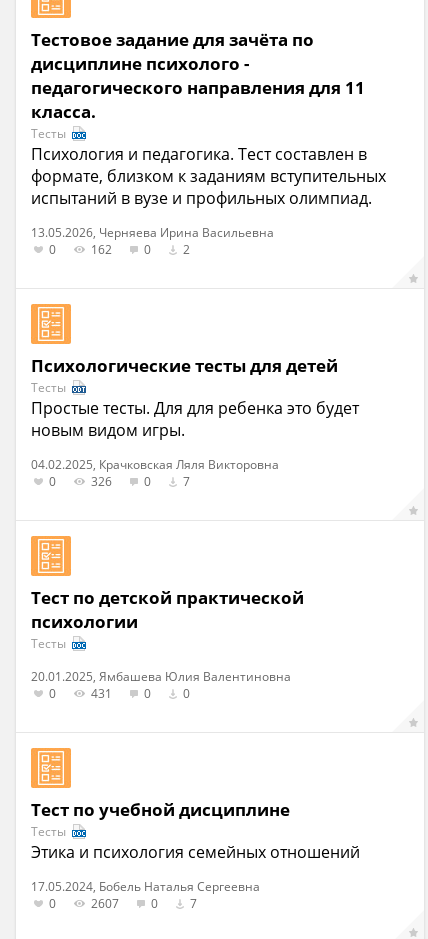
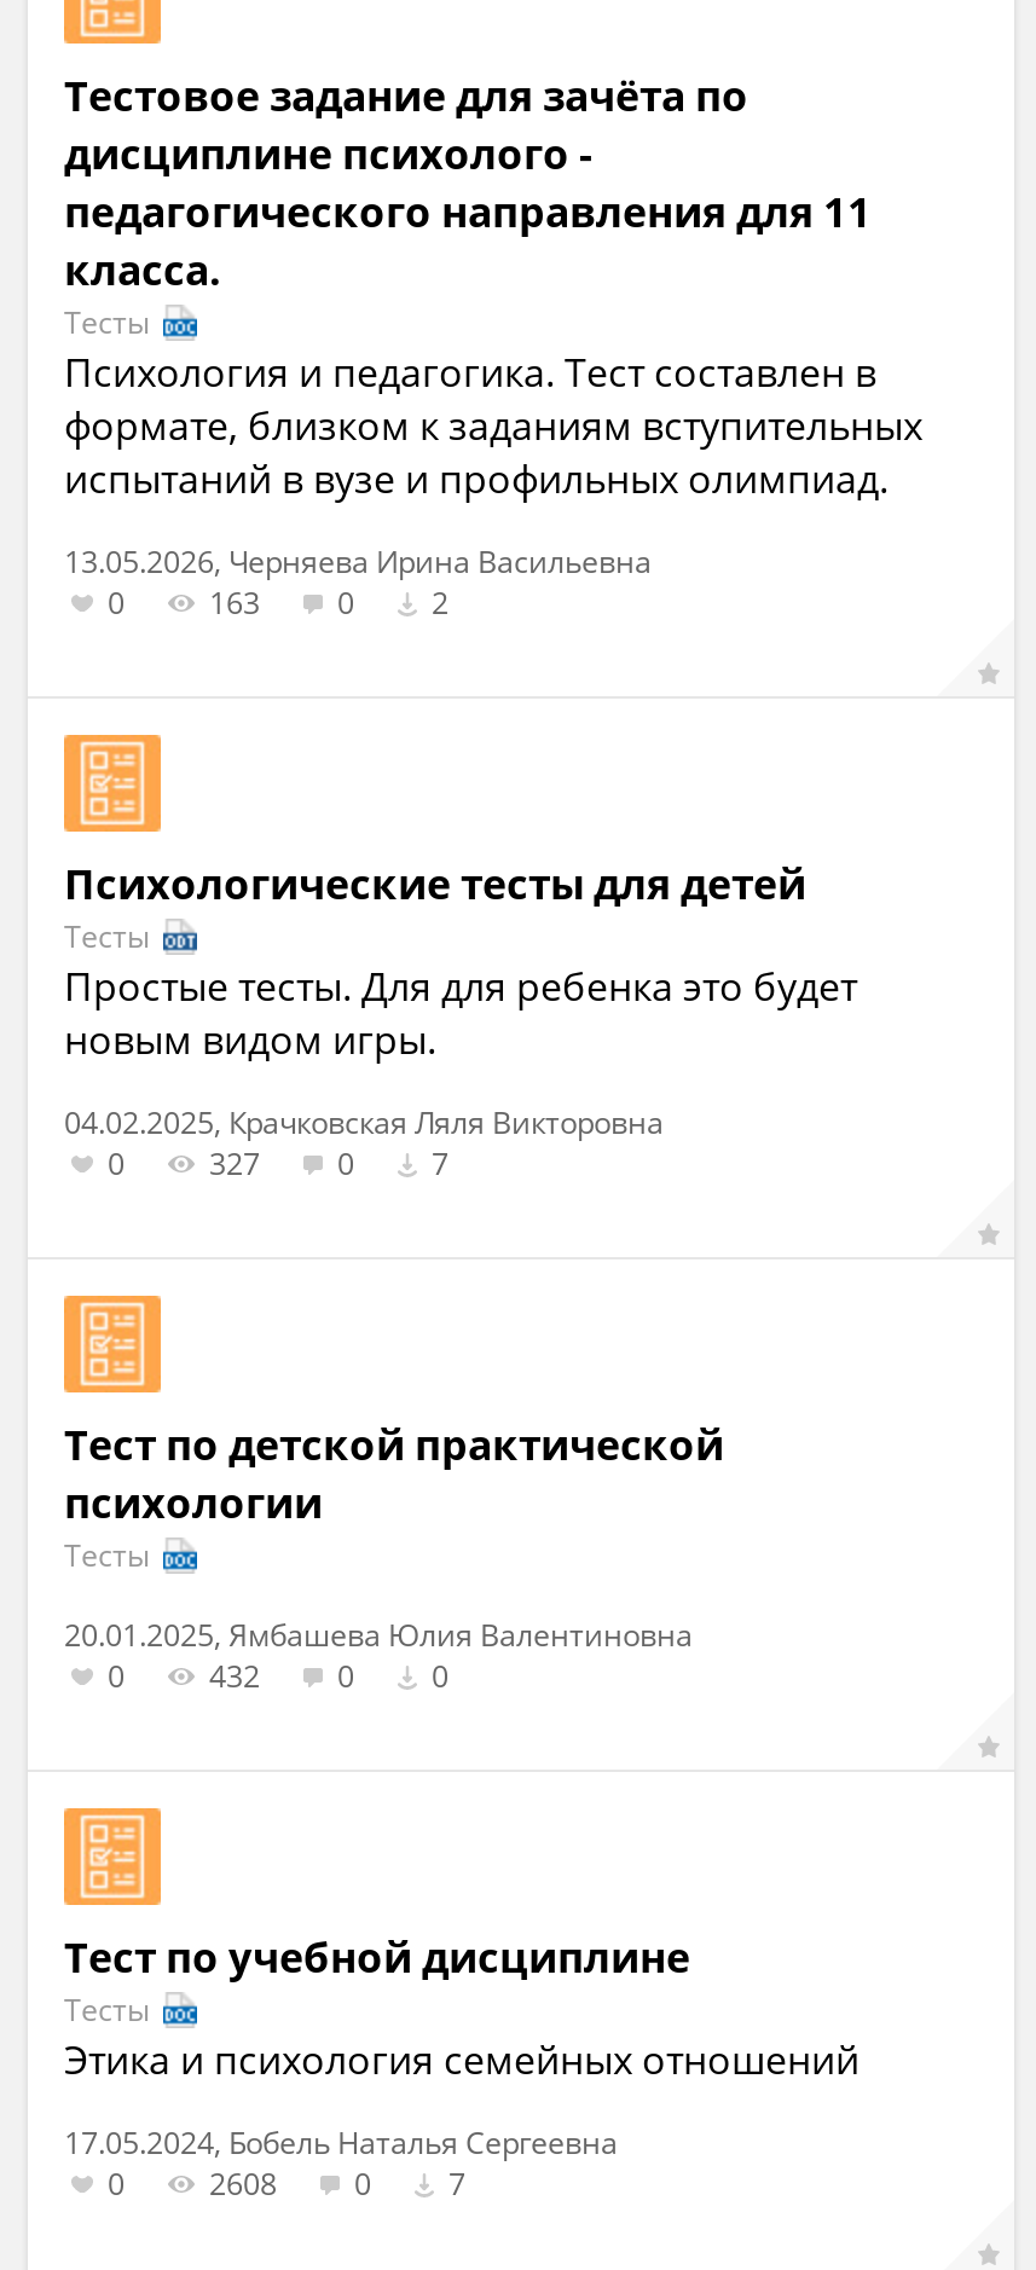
- 0 162 0 2
+ 0 163 0 2

- 0 326 0 7
+ 0 327 0 7

- 0 431 0 0
+ 0 432 0 0

- 0 2607 0 7
+ 0 2608 0 7
